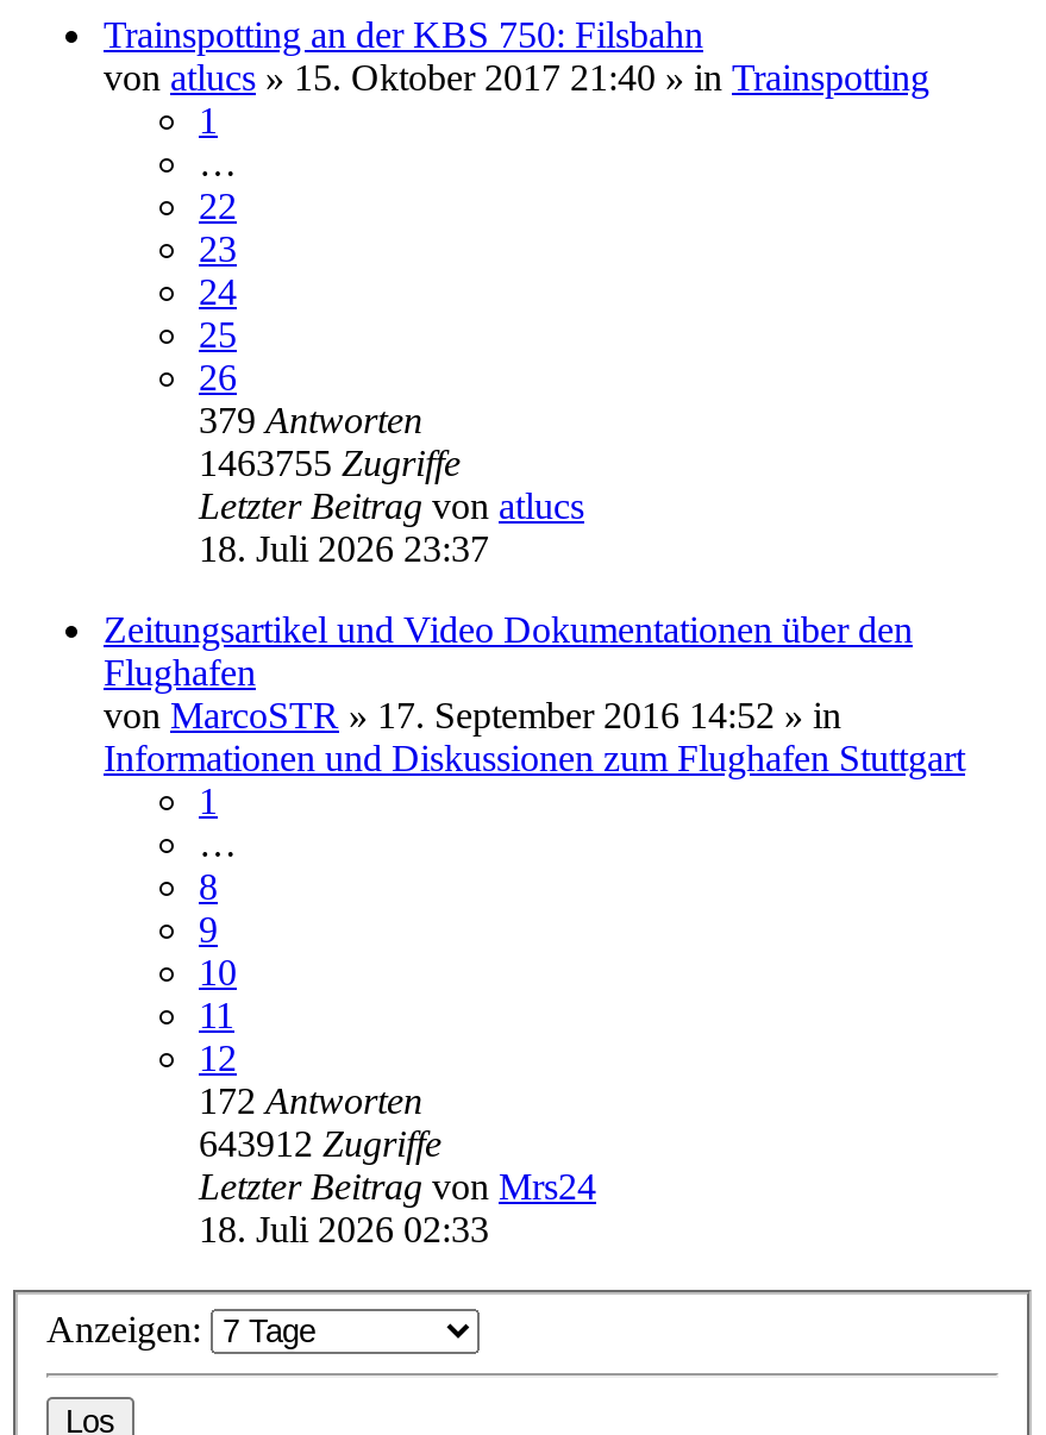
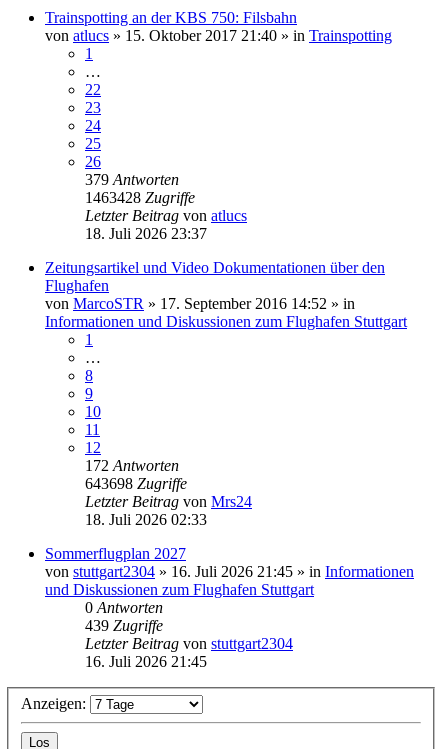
- 1463755 Zugriffe
+ 1463428 Zugriffe

- 643912 Zugriffe
+ 643698 Zugriffe

+ Sommerflugplan 2027
+ von stuttgart2304» 16. Juli 2026 21:45 » in Informationen
+ und Diskussionen zum Flughafen Stuttgart
+ 0 Antworten
+ 439 Zugriffe
+ Letzter Beitrag von stuttgart2304
+ 16. Juli 2026 21:45
